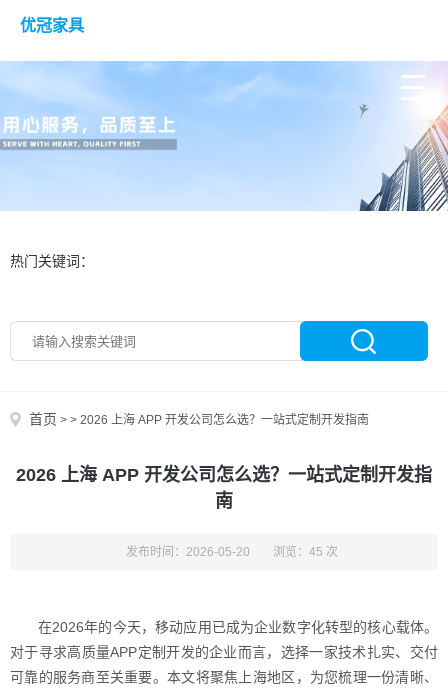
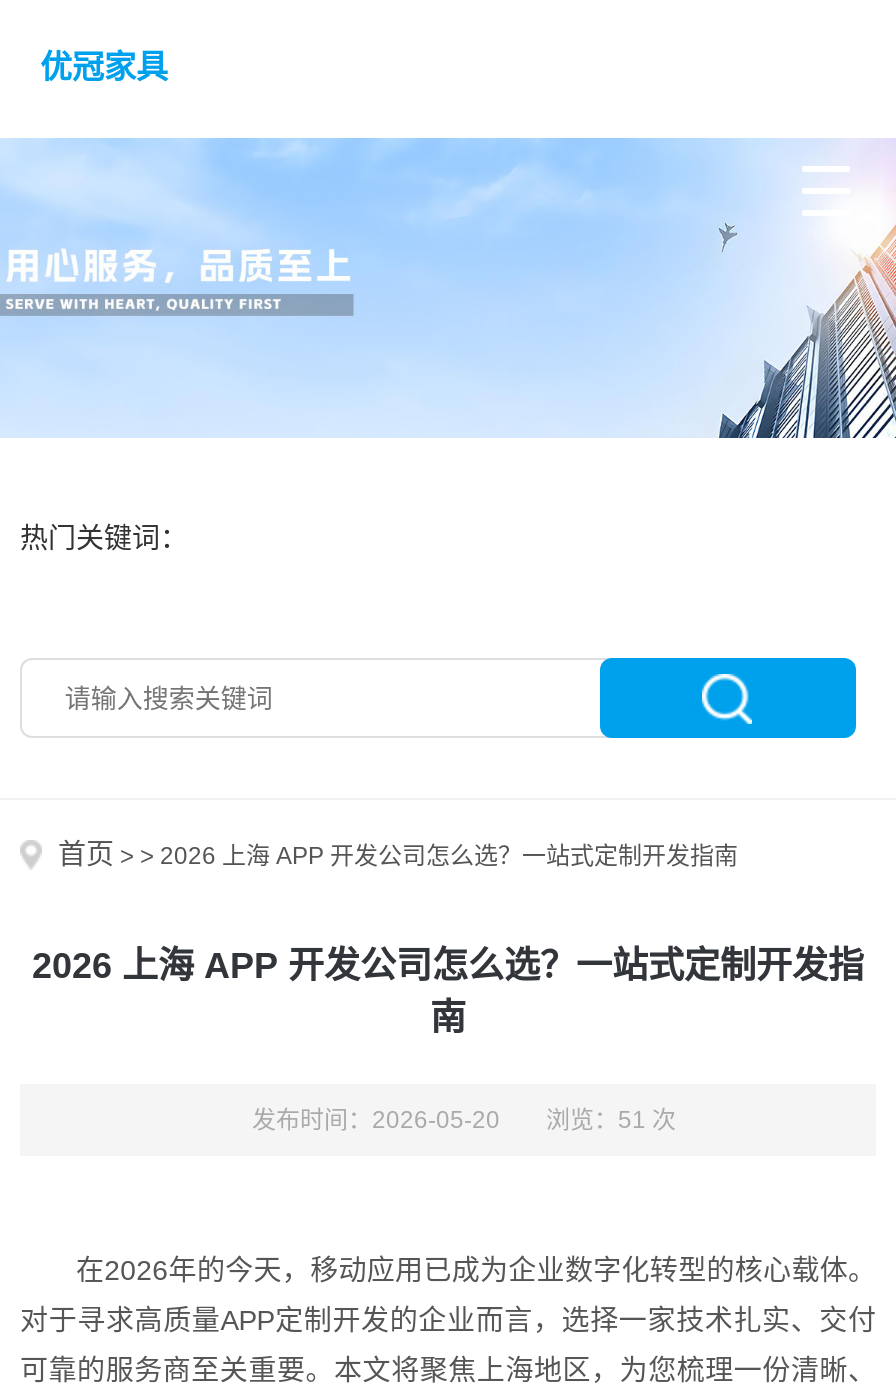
- 发布时间：2026-05-20 浏览：45 次
+ 发布时间：2026-05-20 浏览：51 次
